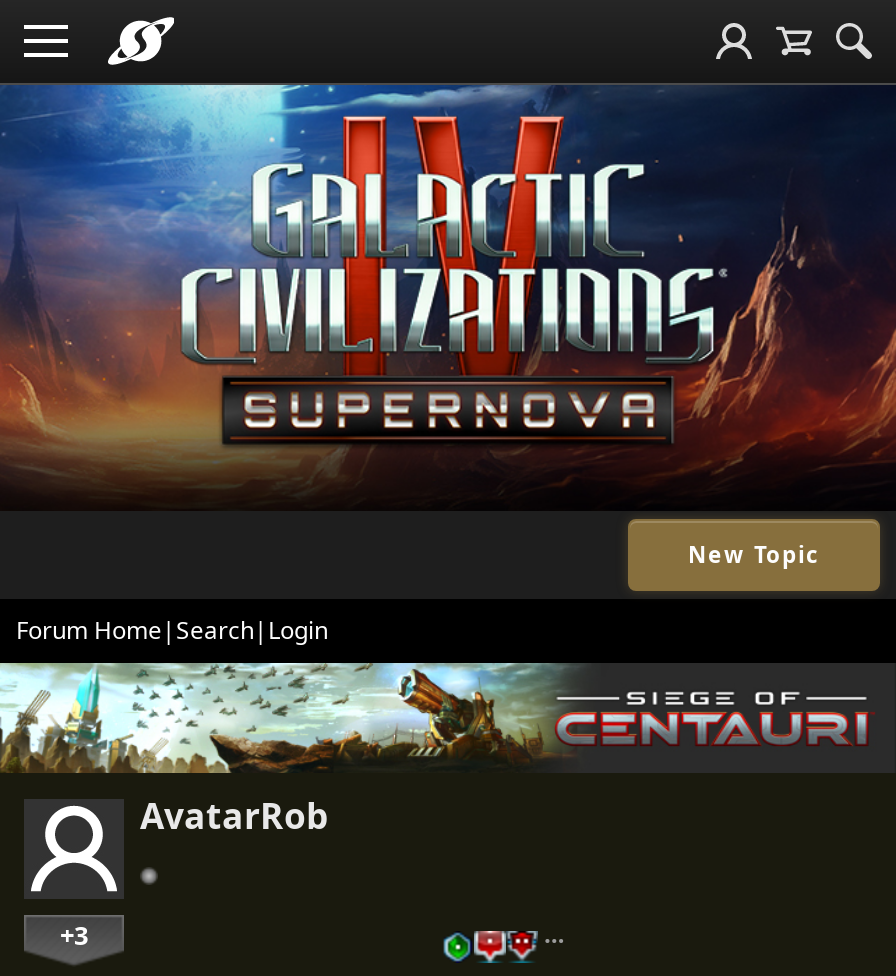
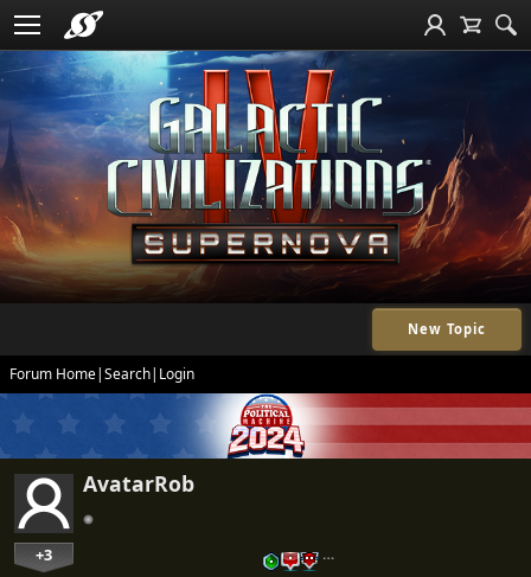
- [image]
+ [image]
